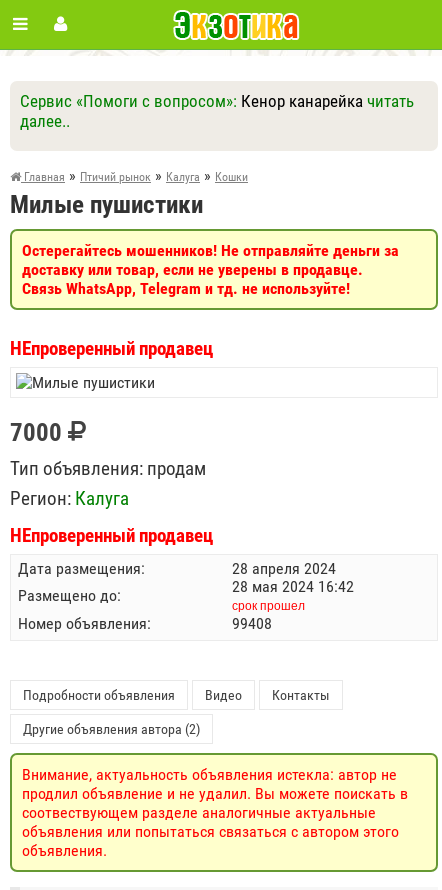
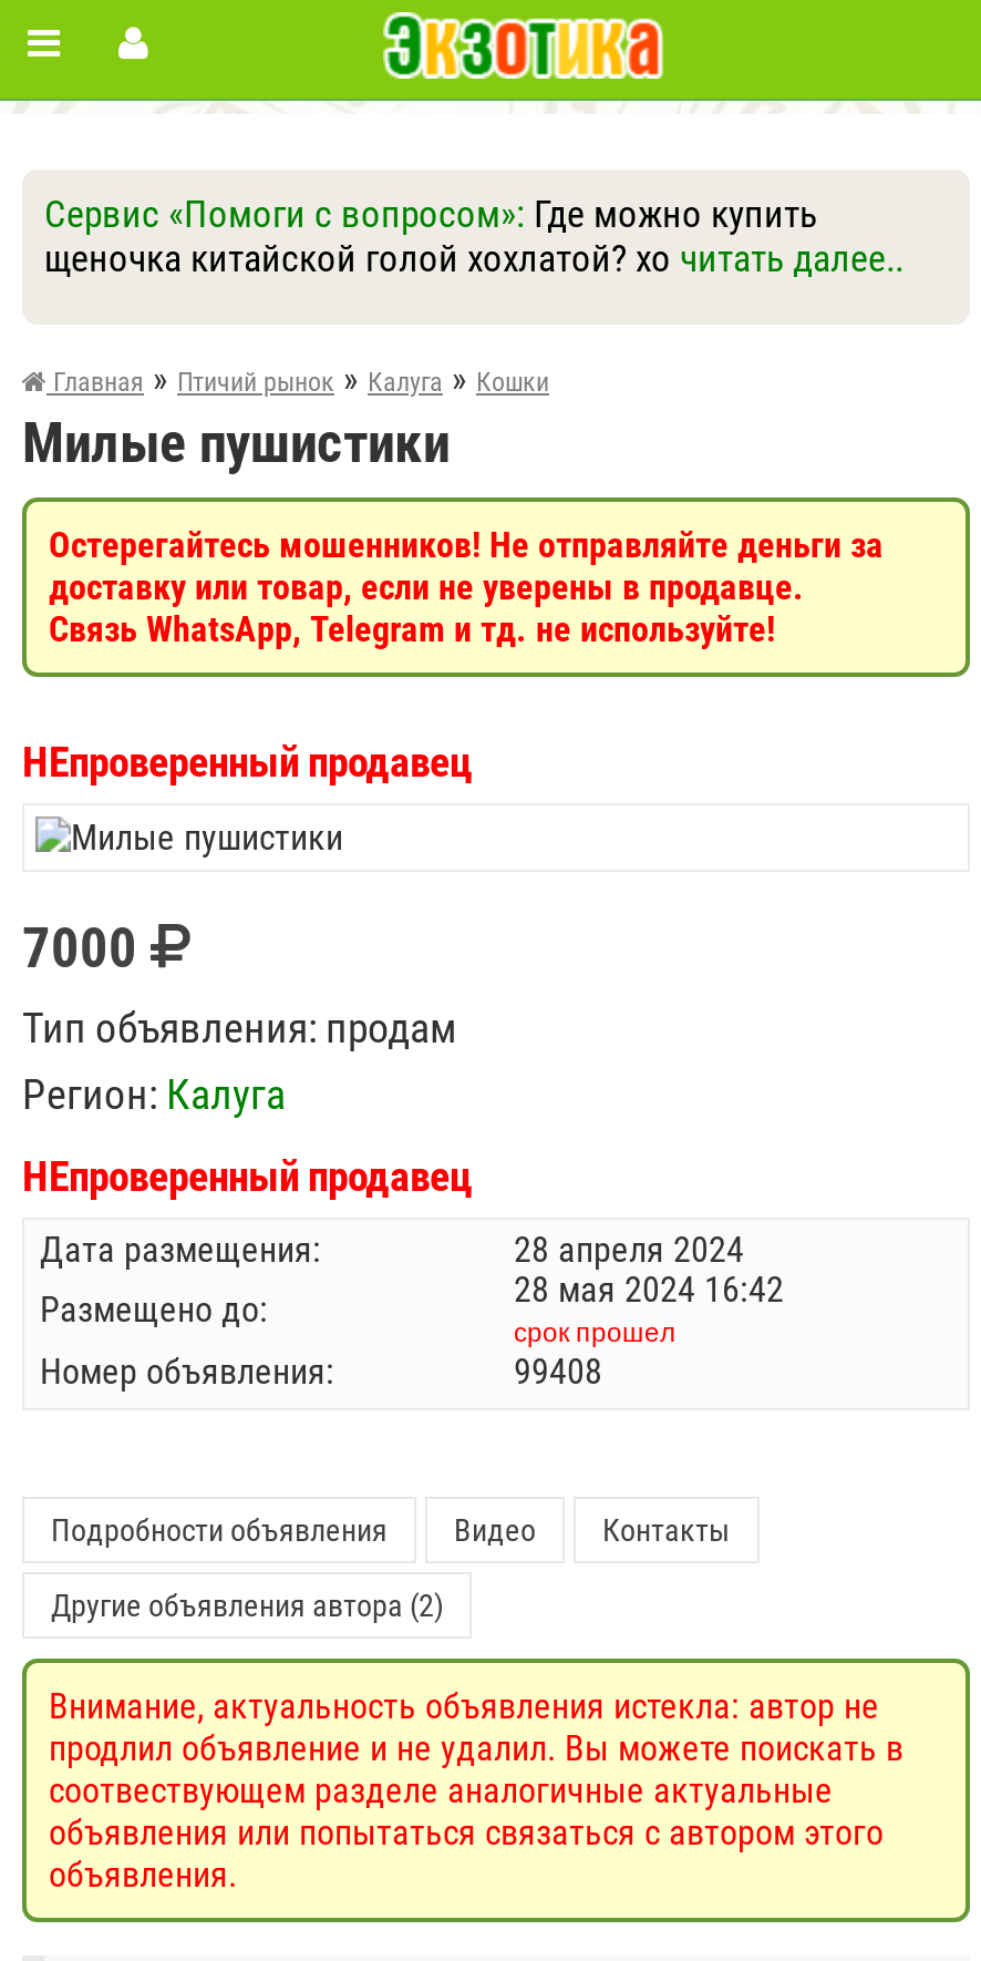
- Сервис «Помоги с вопросом»: Кенор канарейка читать
- далее..
+ Сервис «Помоги с вопросом»: Где можно купить
+ щеночка китайской голой хохлатой? хо читать далее..
